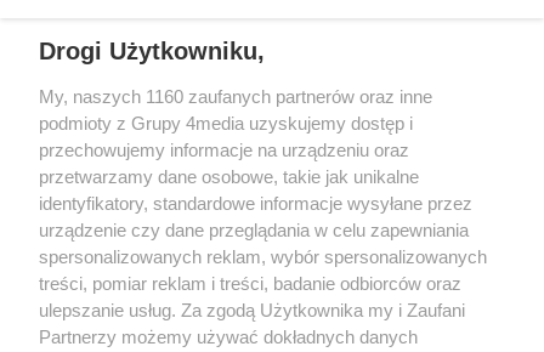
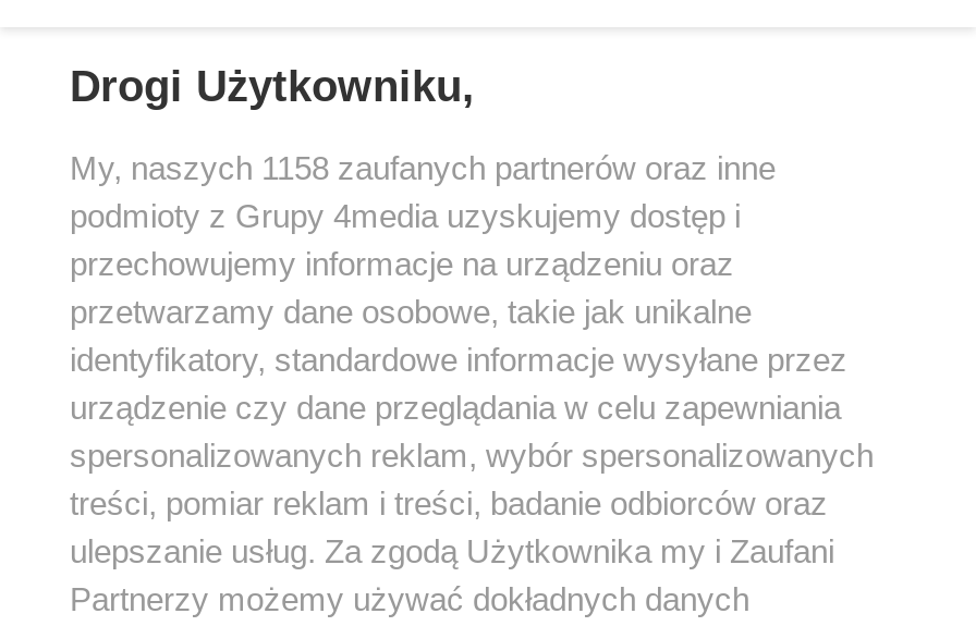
- My, naszych 1160 zaufanych partnerów oraz inne
+ My, naszych 1158 zaufanych partnerów oraz inne
